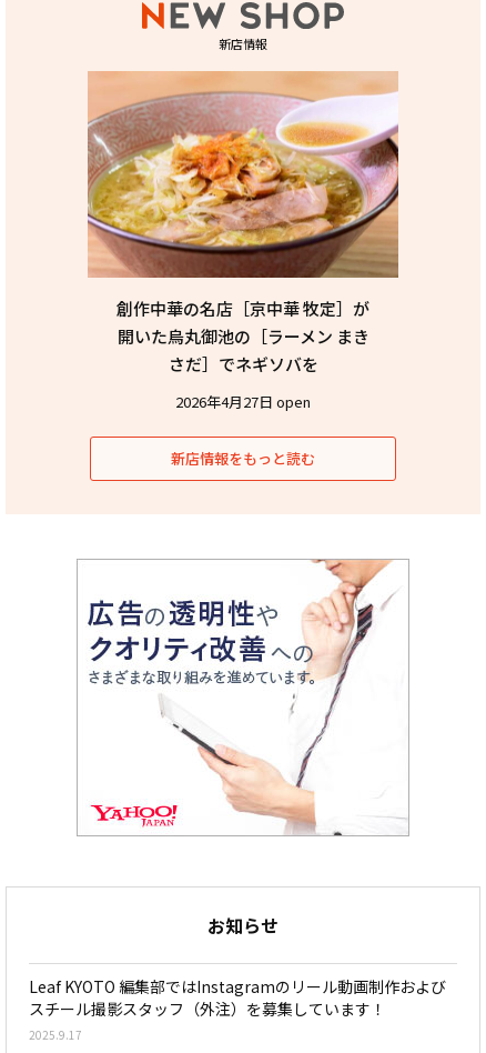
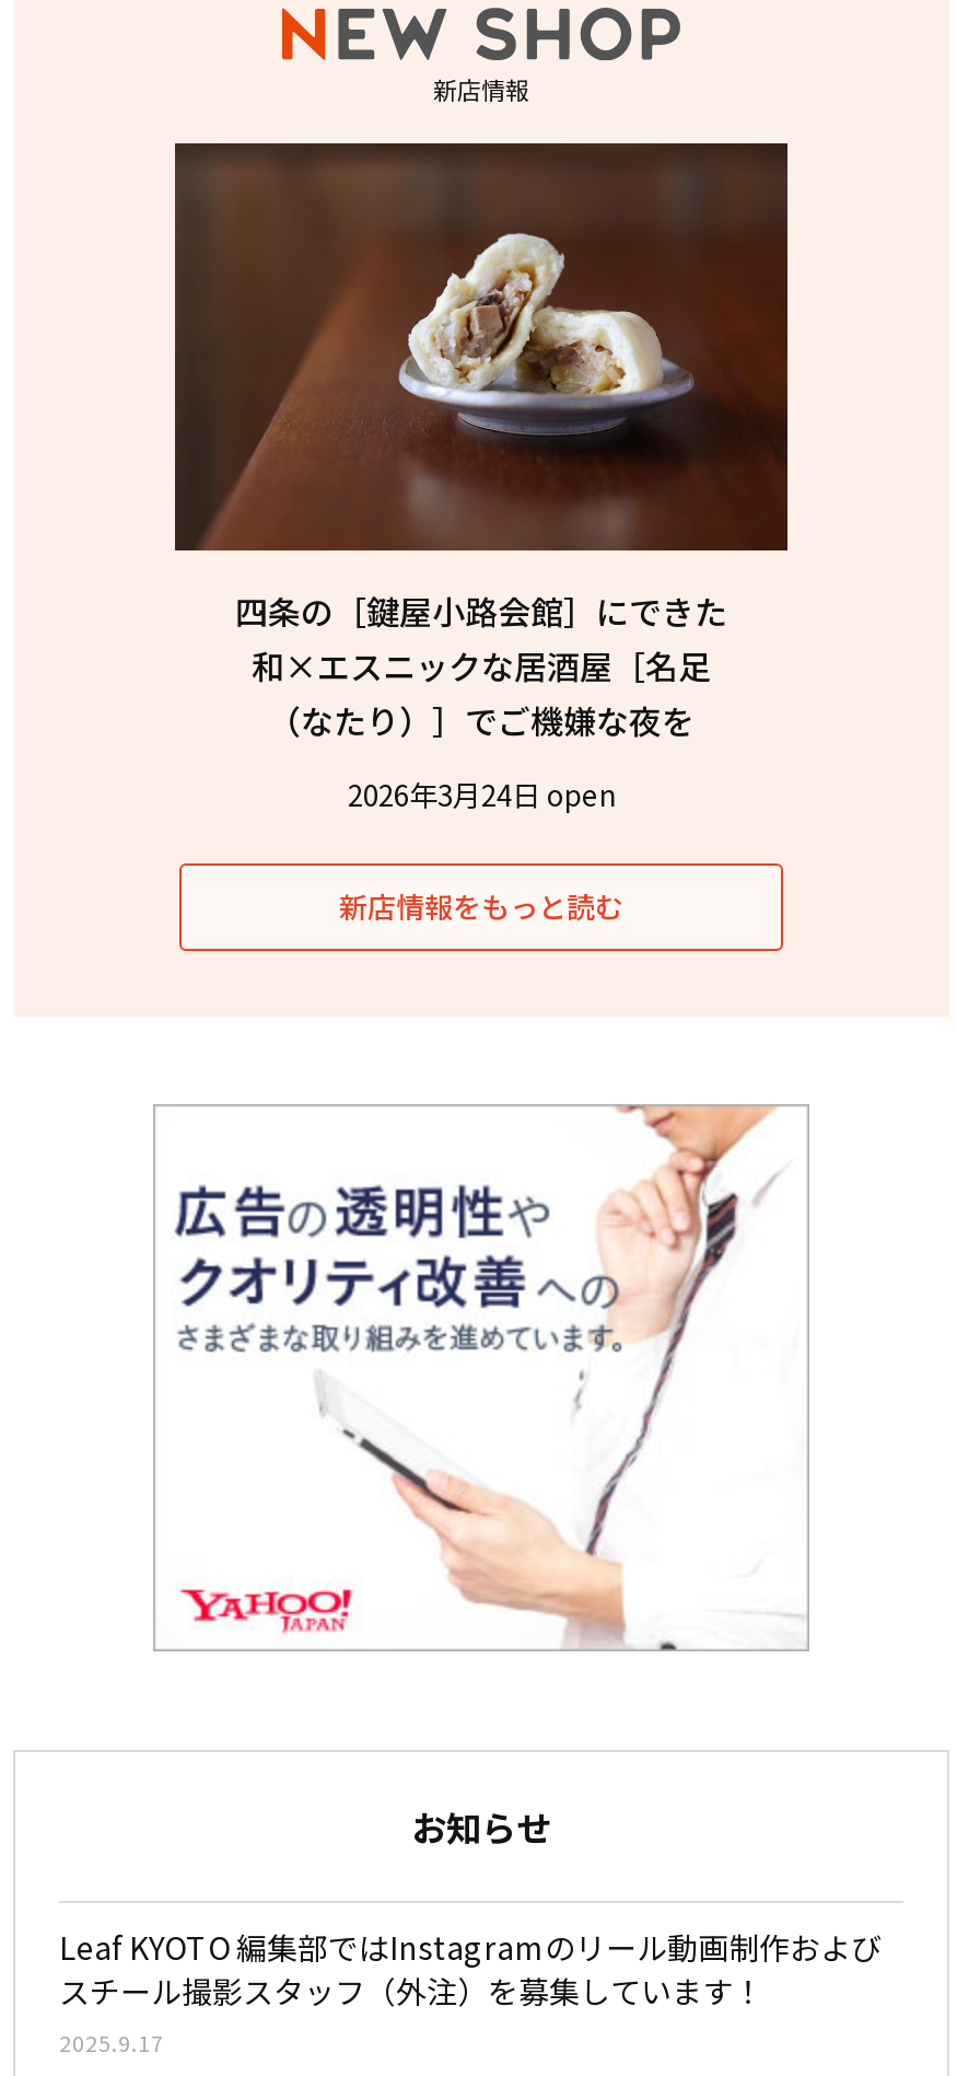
- [image]
- 創作中華の名店［京中華 牧定］が
- 開いた烏丸御池の［ラーメン まき
- さだ］でネギソバを
+ [image]
+ 四条の［鍵屋小路会館］にできた
+ 和×エスニックな居酒屋［名足
+ （なたり）］でご機嫌な夜を

- 2026年4月27日 open
+ 2026年3月24日 open
